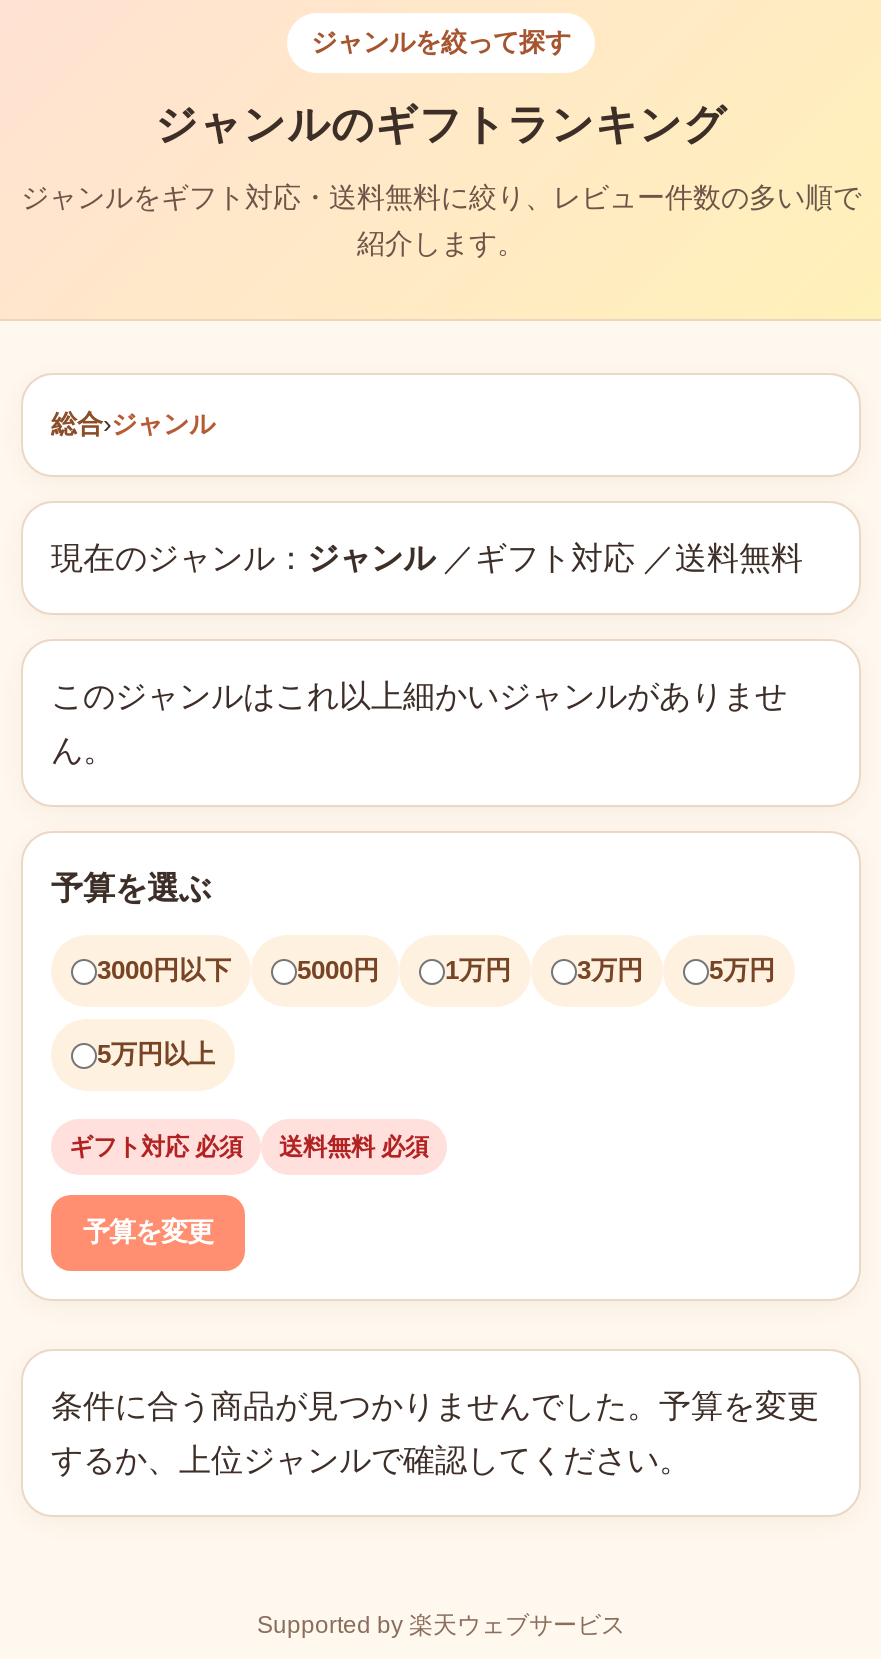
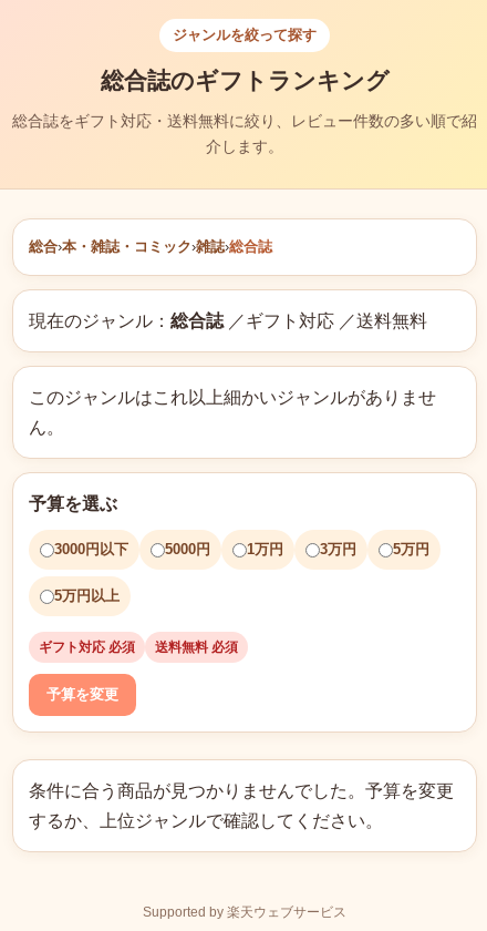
- ジャンルのギフトランキング
+ 総合誌のギフトランキング

- ジャンルをギフト対応・送料無料に絞り、レビュー件数の多い順で
- 紹介します。
+ 総合誌をギフト対応・送料無料に絞り、レビュー件数の多い順で紹
+ 介します。

- 総合›ジャンル
+ 総合›本・雑誌・コミック›雑誌›総合誌

- 現在のジャンル：ジャンル／ギフト対応 ／送料無料
+ 現在のジャンル：総合誌／ギフト対応 ／送料無料
